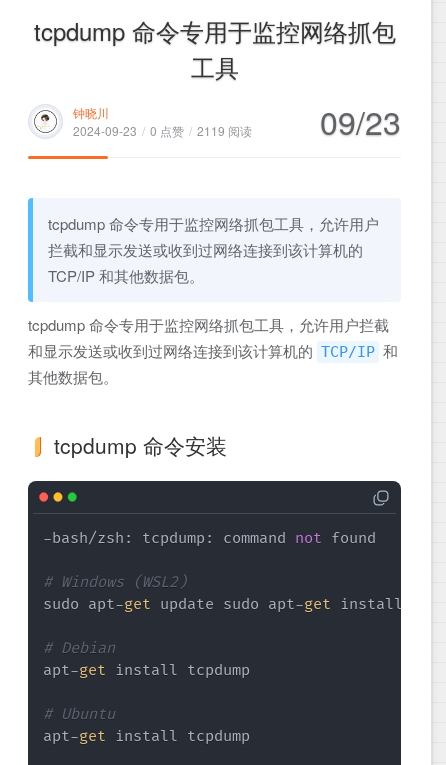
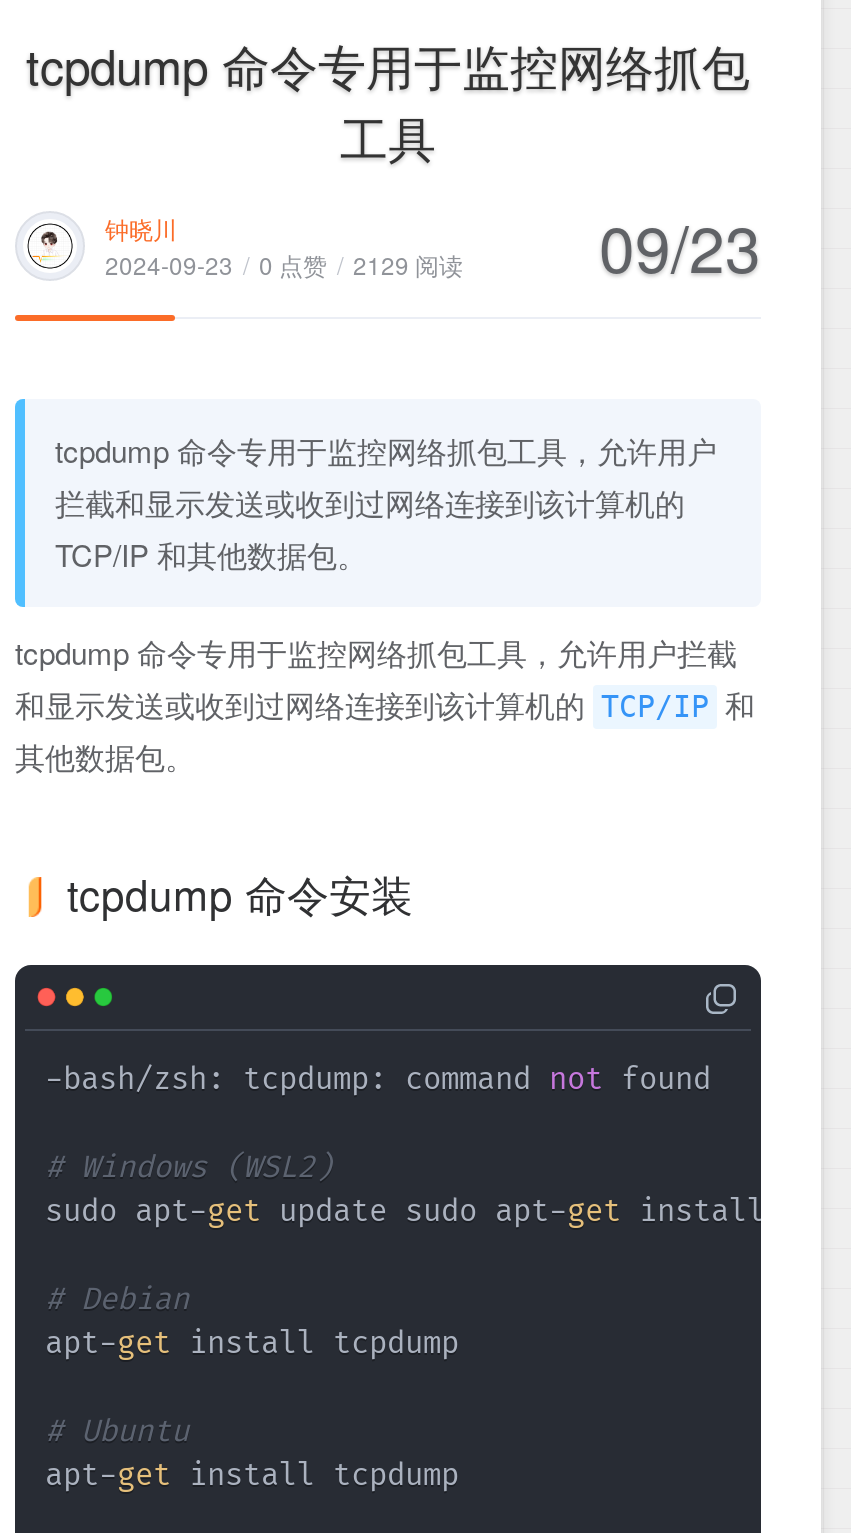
- 2024-09-23 / 0 点赞 / 2119 阅读
+ 2024-09-23 / 0 点赞 / 2129 阅读
